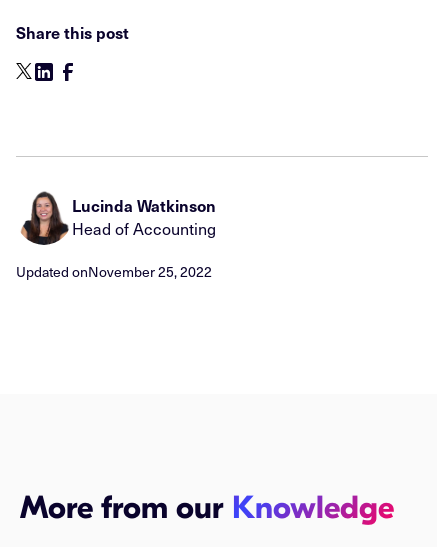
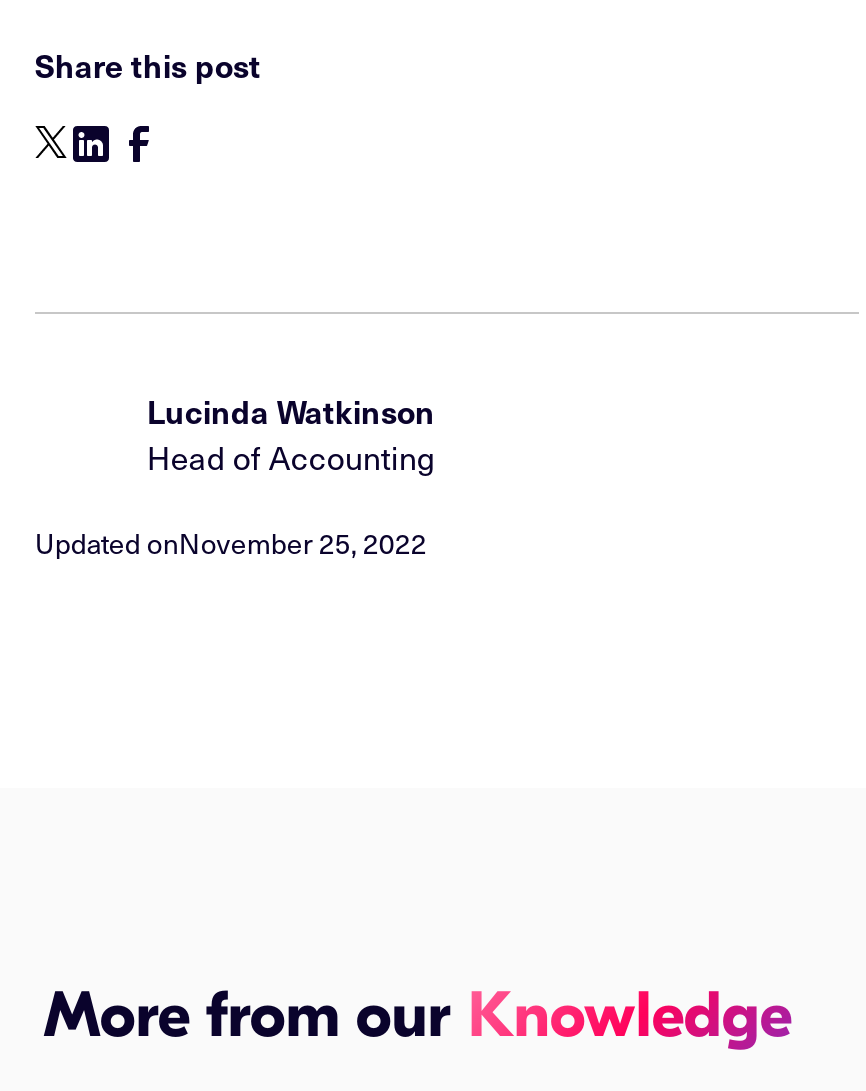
- [image]
